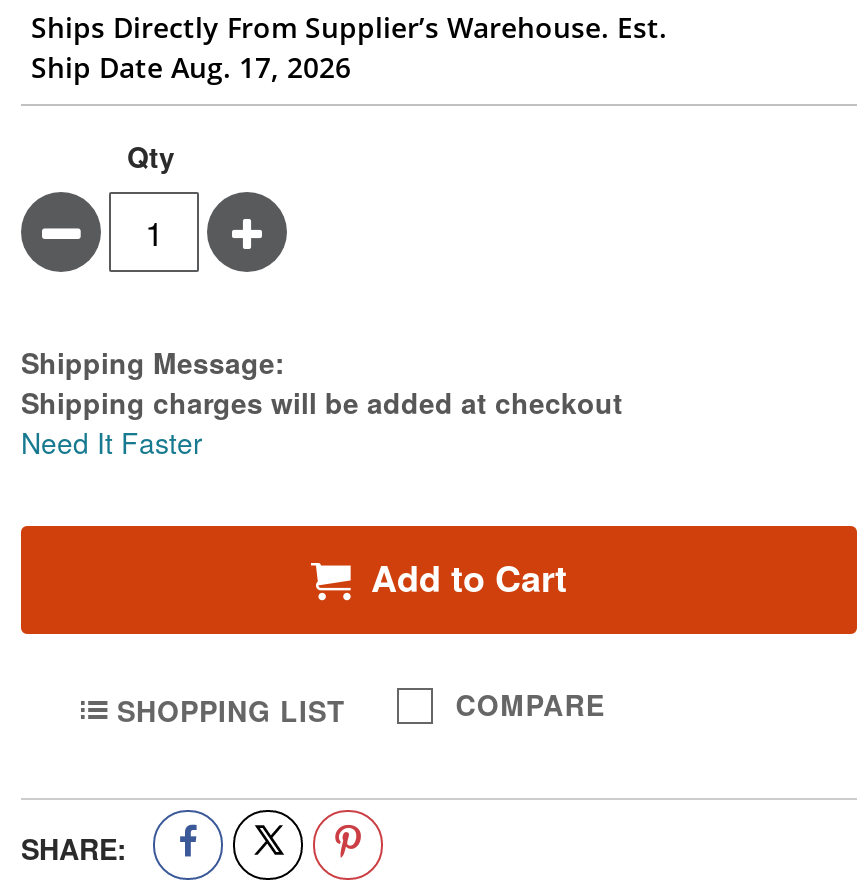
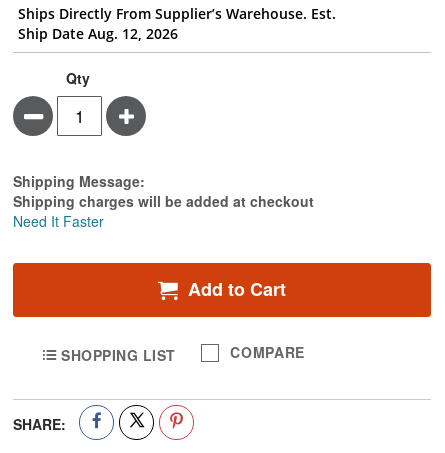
- Ship Date Aug. 17, 2026
+ Ship Date Aug. 12, 2026
